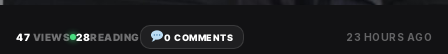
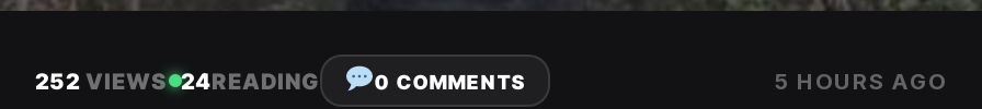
- 47 VIEWS 28READING
+ 252 VIEWS 24READING

- 23 HOURS AGO
+ 5 HOURS AGO
